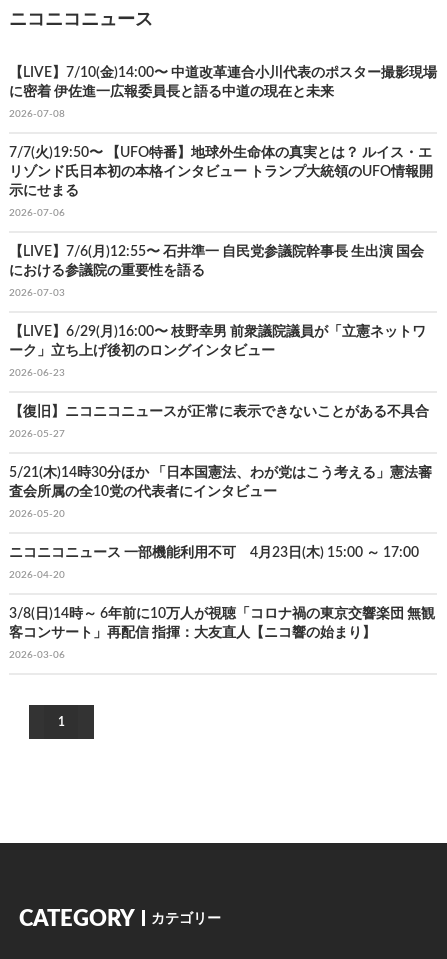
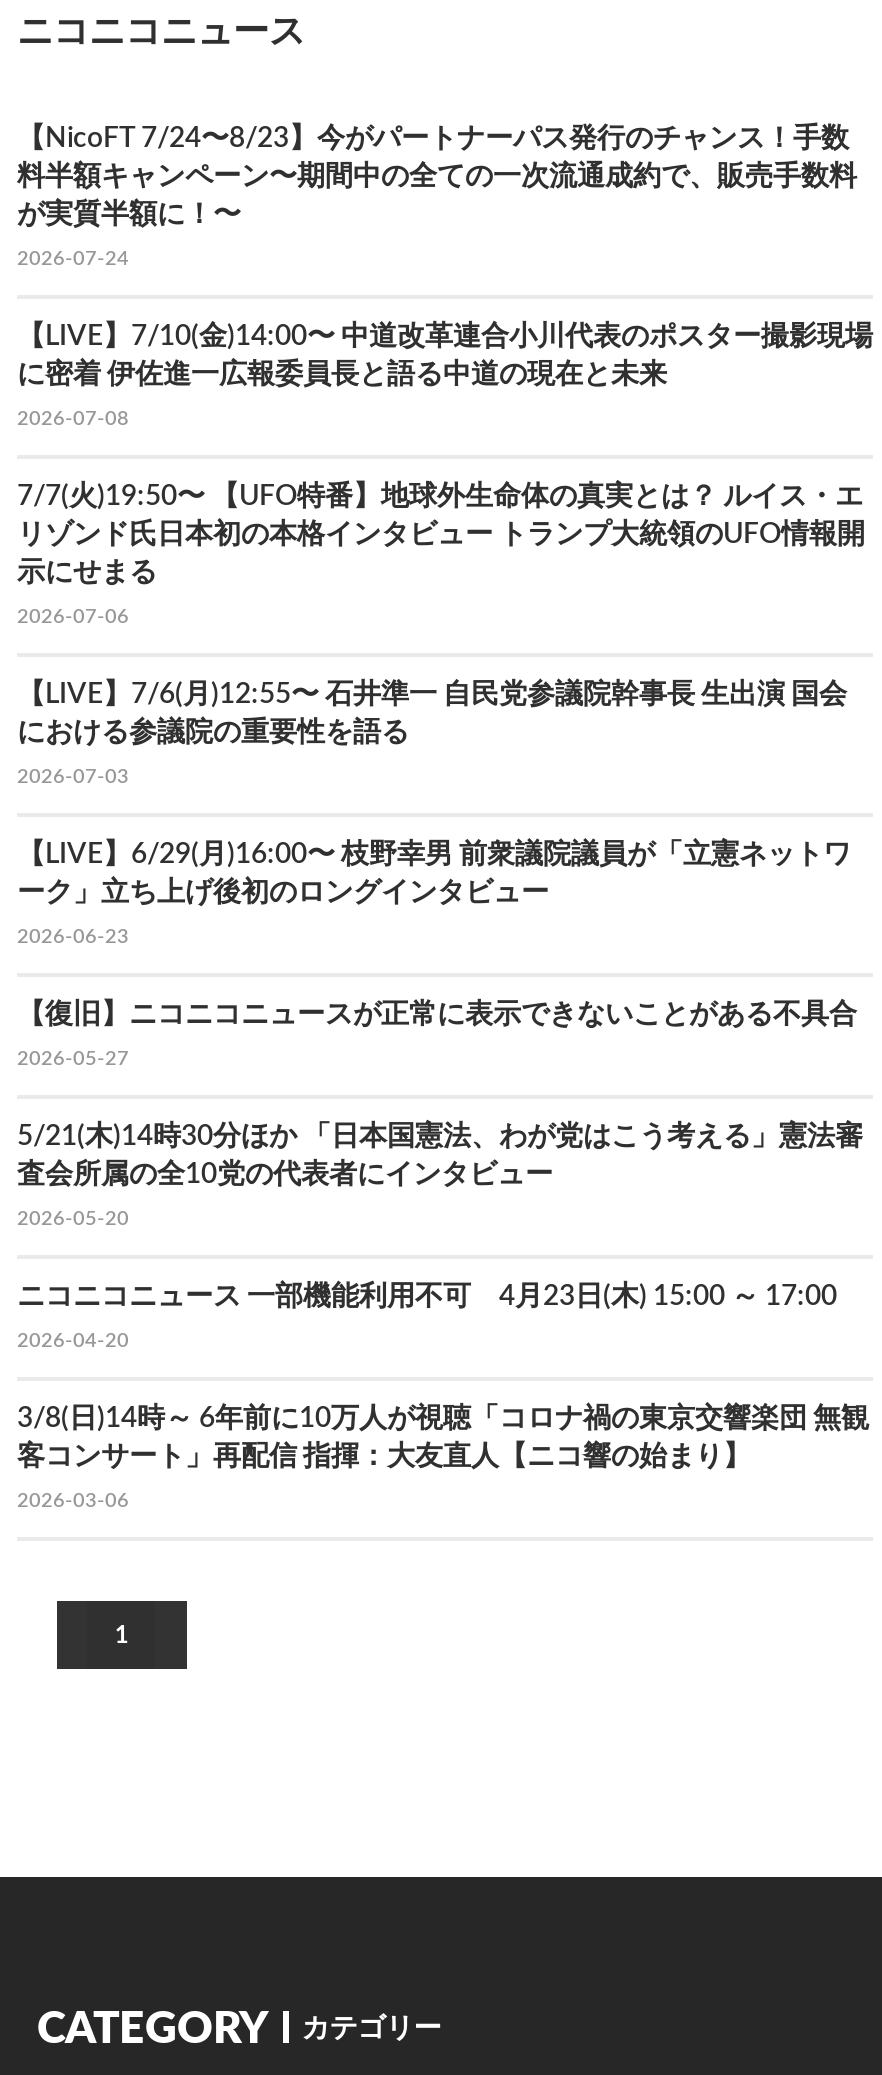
+ 【NicoFT 7/24〜8/23】今がパートナーパス発行のチャンス！手数
+ 料半額キャンペーン〜期間中の全ての一次流通成約で、販売手数料
+ が実質半額に！〜
+ 2026-07-24
